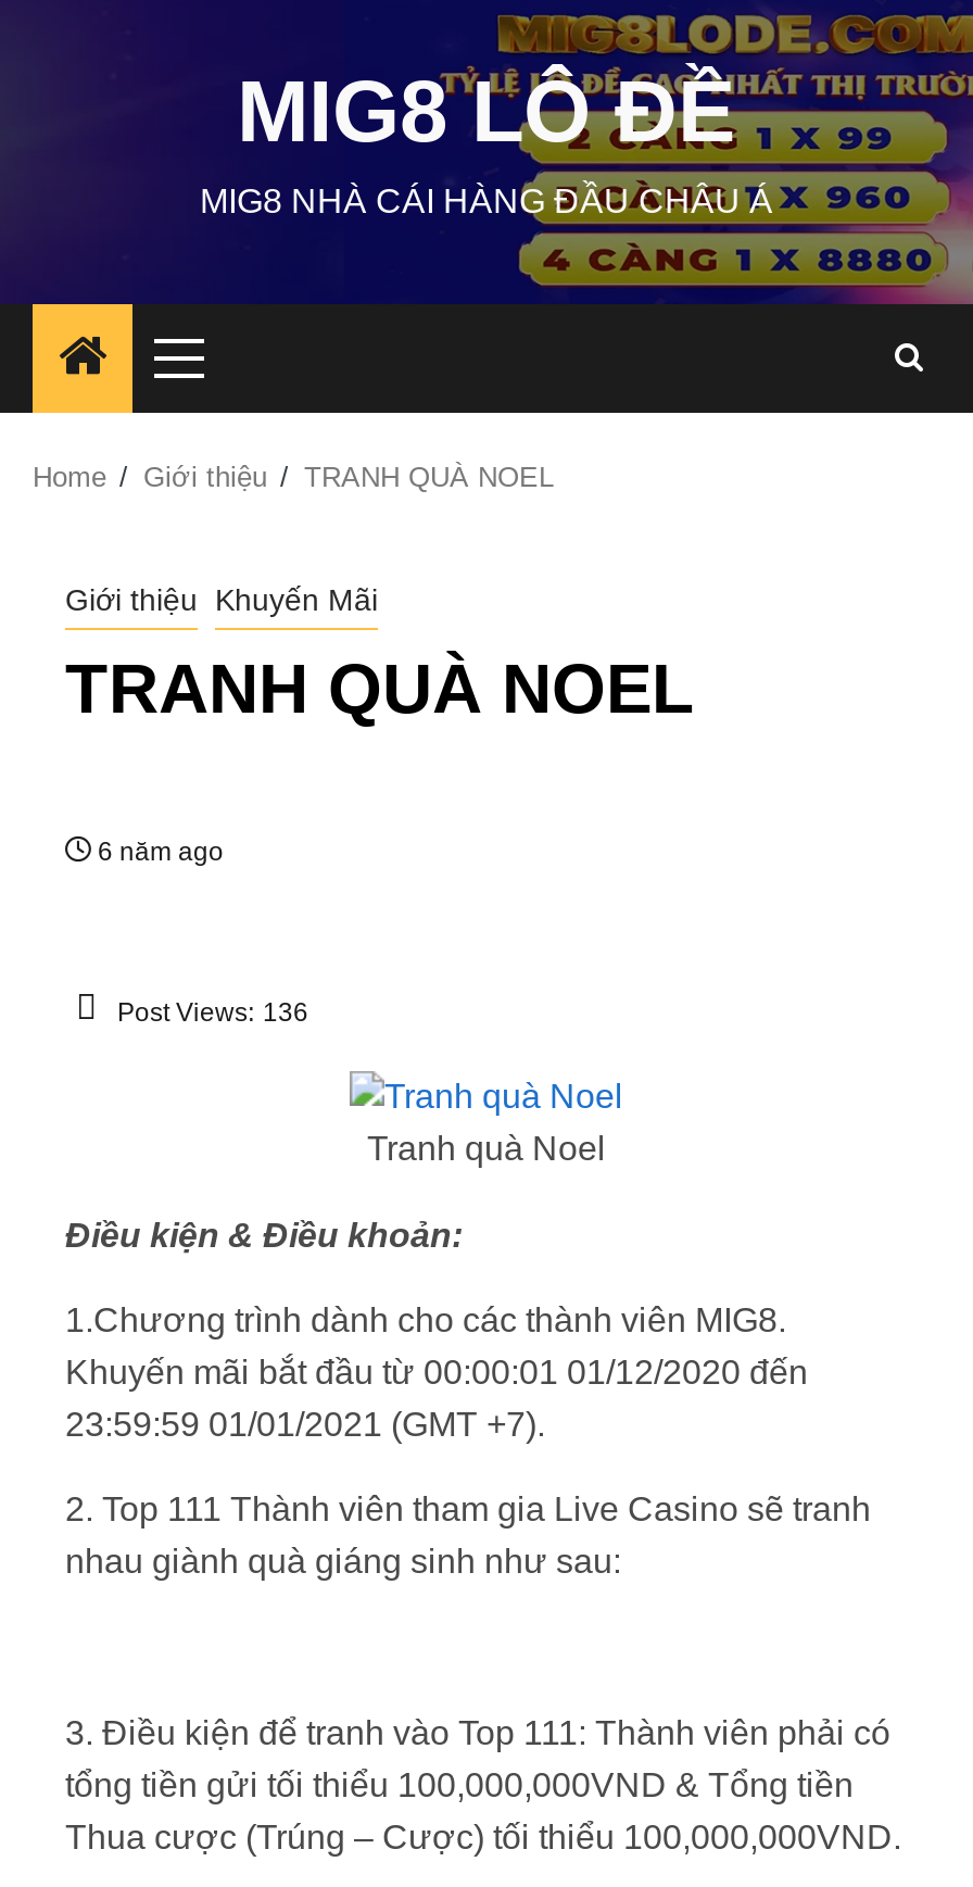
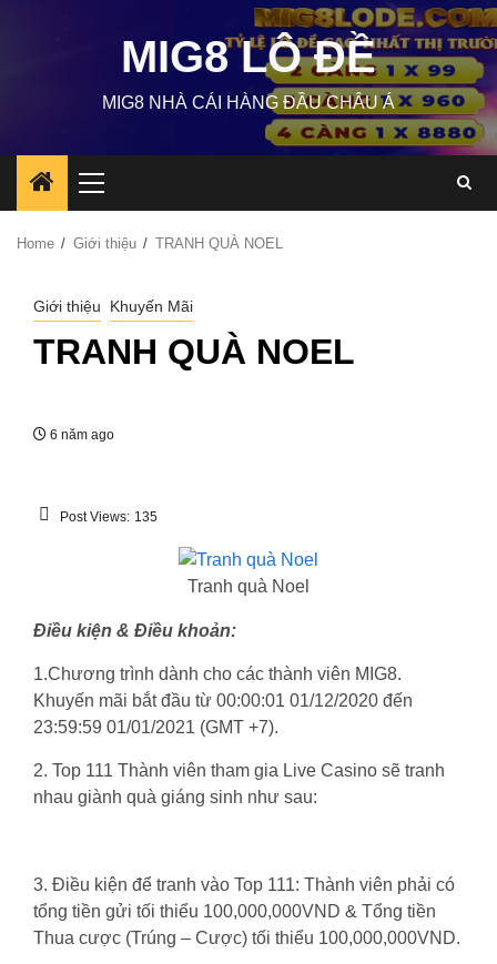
- Post Views: 136
+ Post Views: 135
